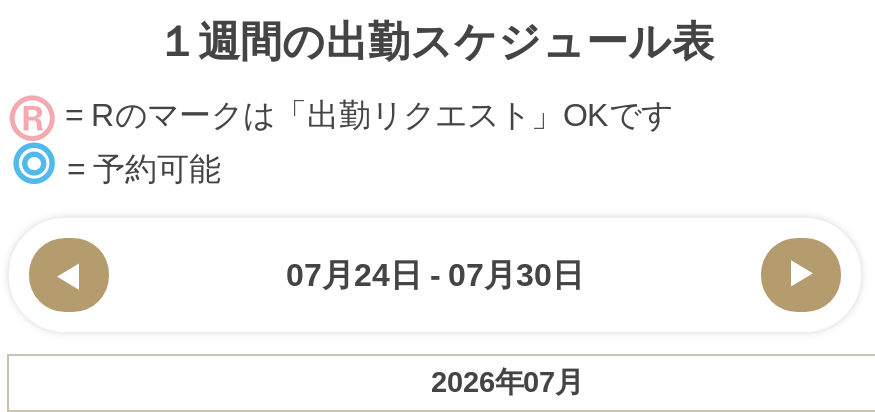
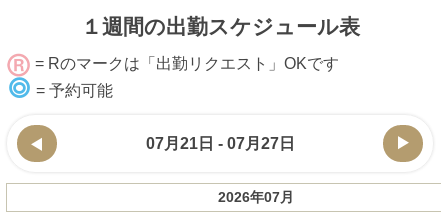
- 07月24日 - 07月30日
+ 07月21日 - 07月27日
